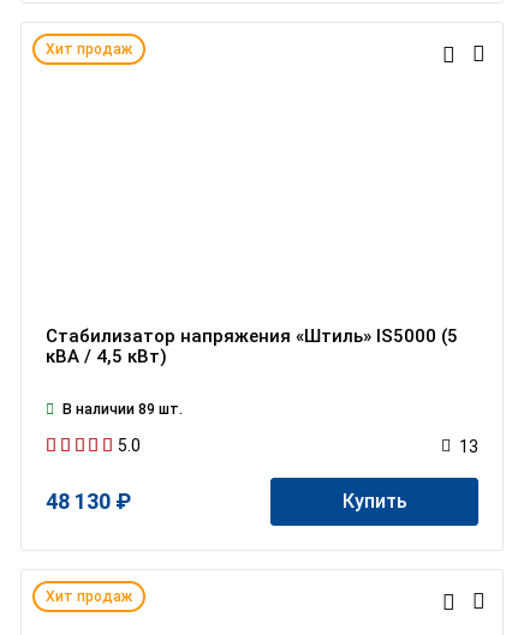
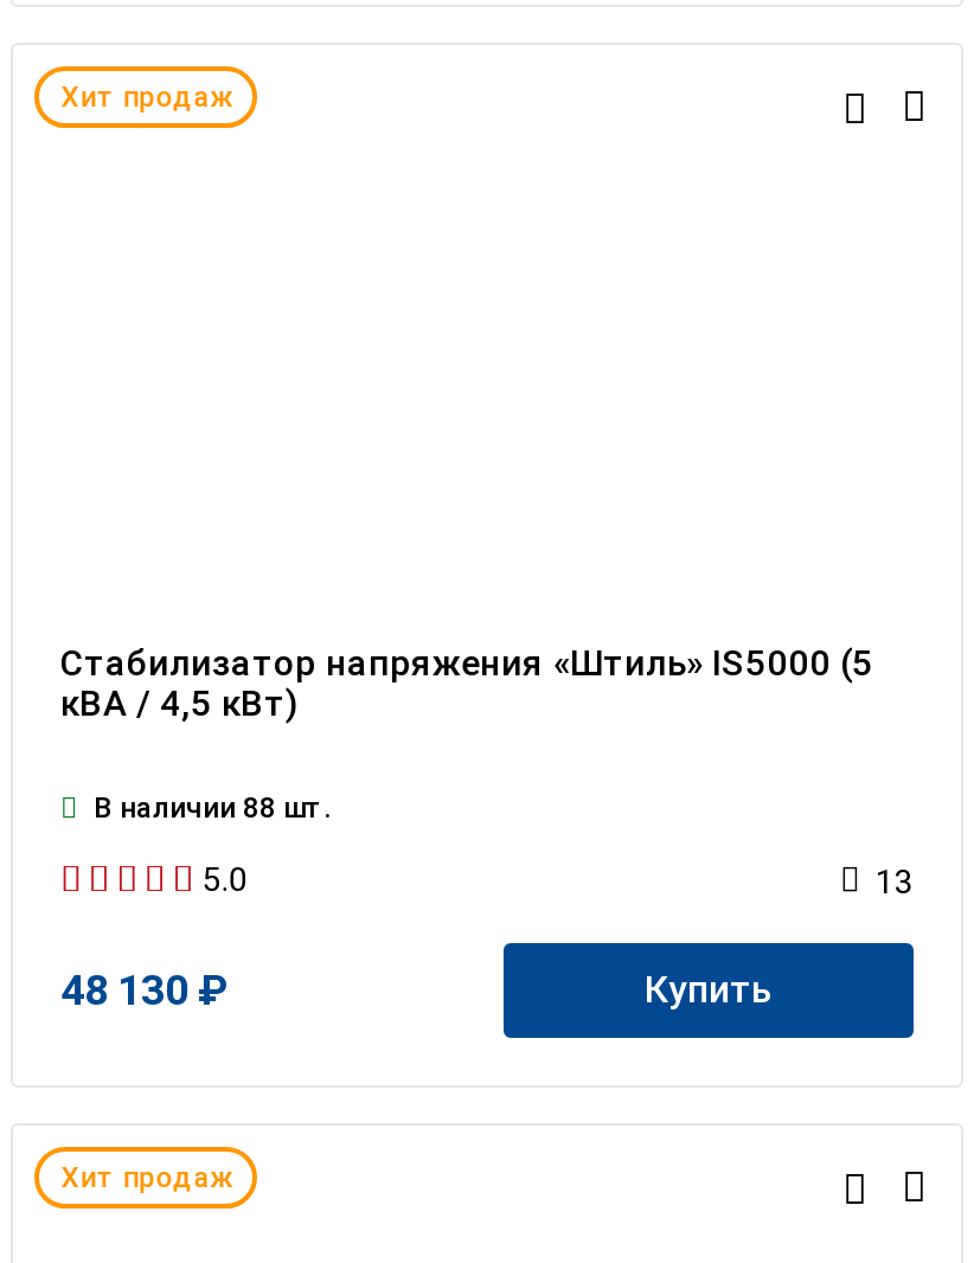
- В наличии 89 шт.
+ В наличии 88 шт.
